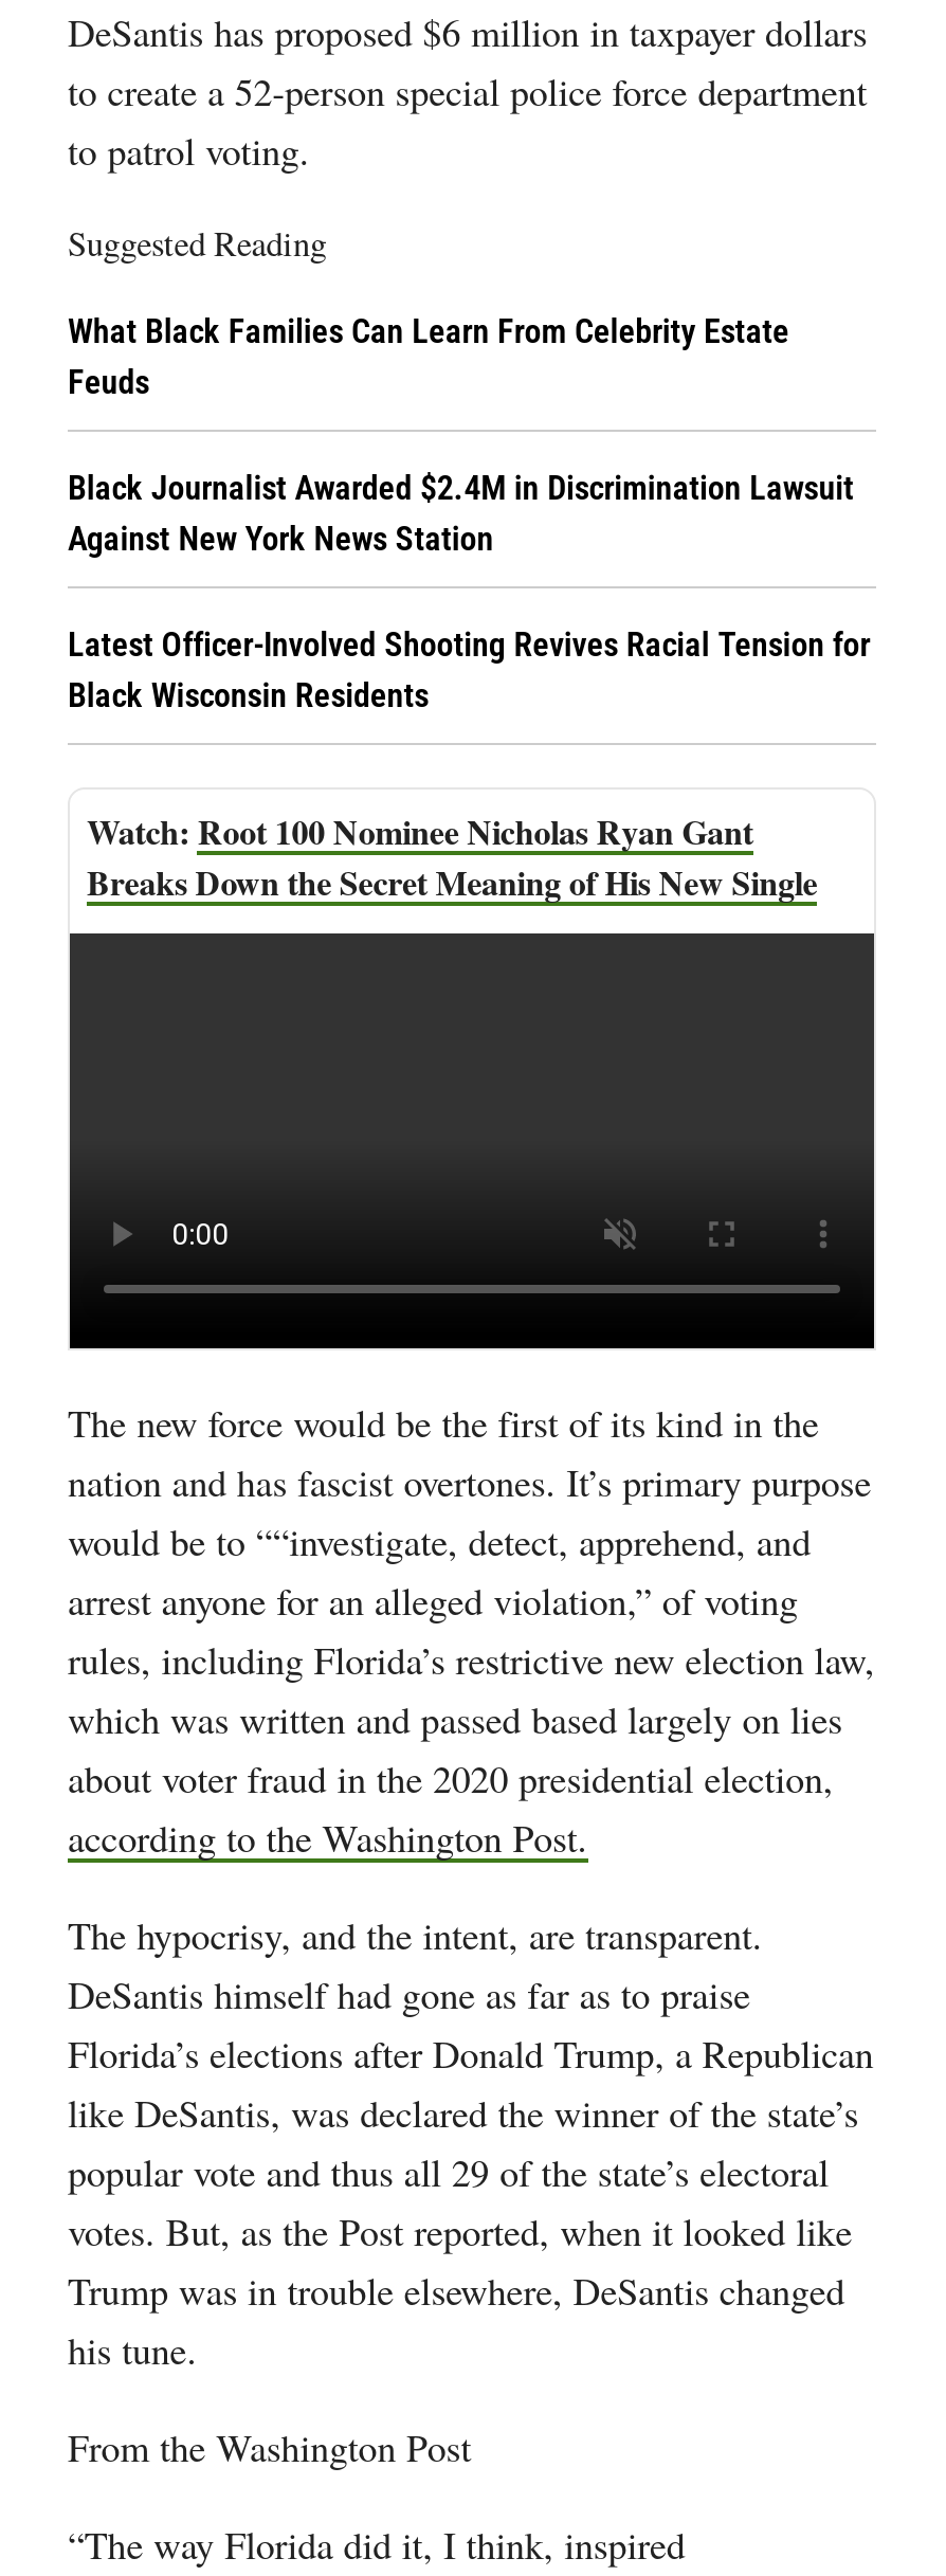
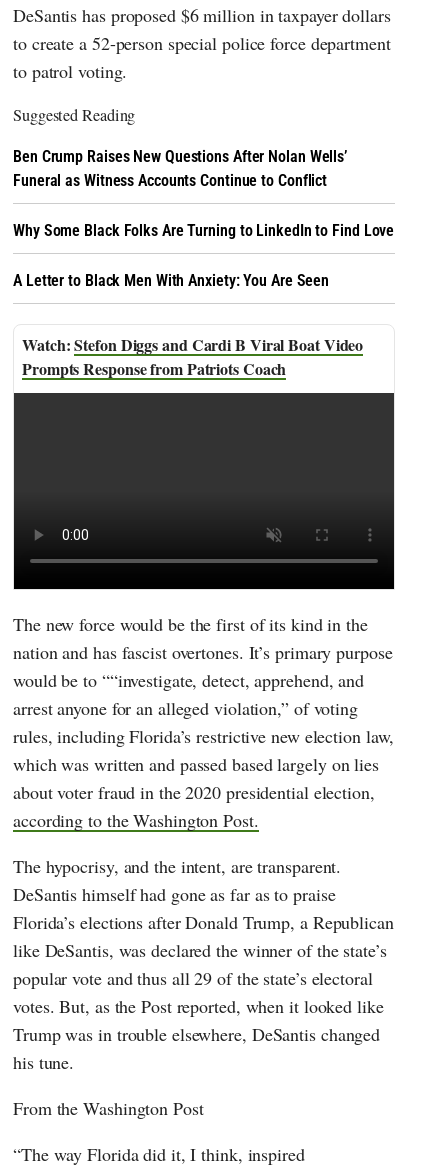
- What Black Families Can Learn From Celebrity Estate
- Feuds
+ Ben Crump Raises New Questions After Nolan Wells’
+ Funeral as Witness Accounts Continue to Conflict

- Black Journalist Awarded $2.4M in Discrimination Lawsuit
- Against New York News Station
+ Why Some Black Folks Are Turning to LinkedIn to Find Love

- Latest Officer-Involved Shooting Revives Racial Tension for
- Black Wisconsin Residents
+ A Letter to Black Men With Anxiety: You Are Seen

- Root 100 Nominee Nicholas Ryan Gant
- Breaks Down the Secret Meaning of His New Single
+ Stefon Diggs and Cardi B Viral Boat Video
+ Prompts Response from Patriots Coach
